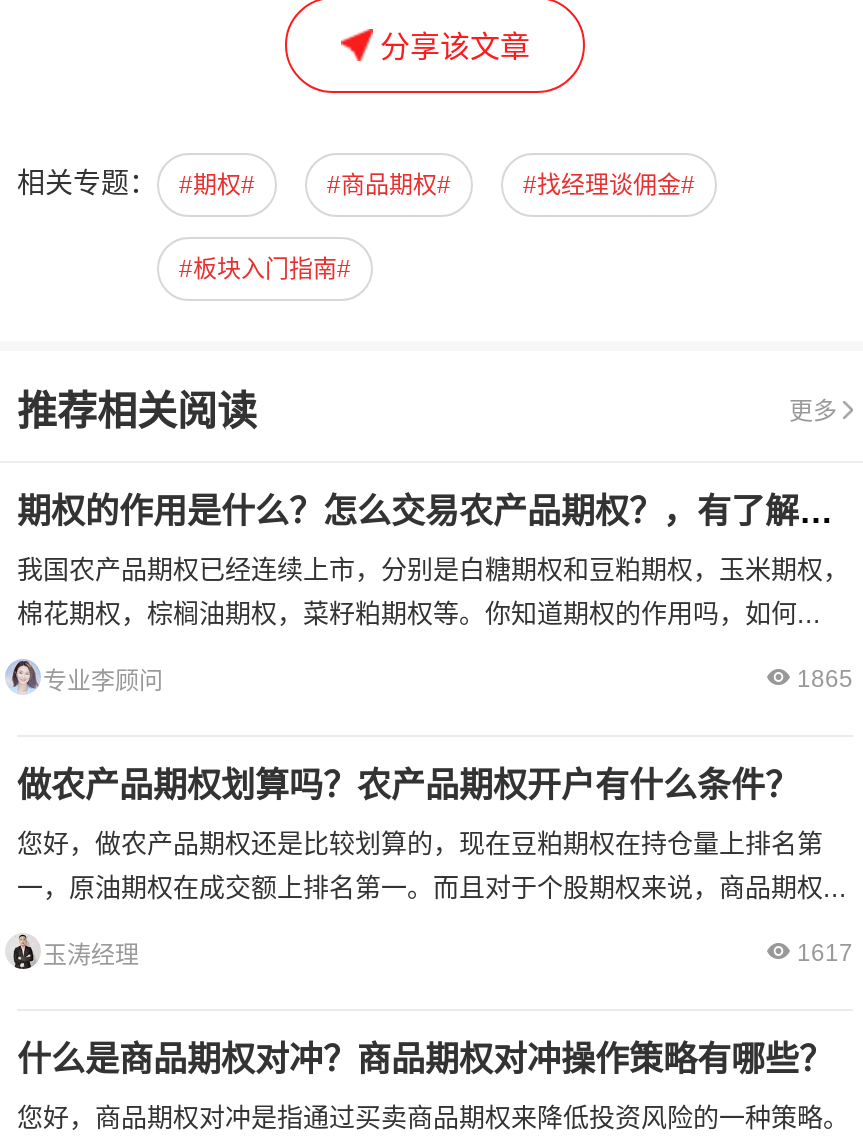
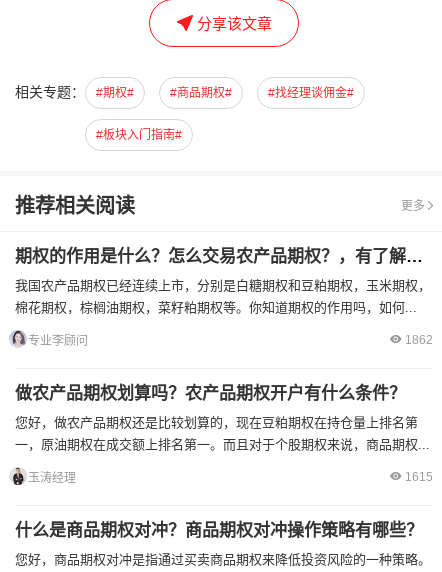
- 1865
+ 1862

- 1617
+ 1615
